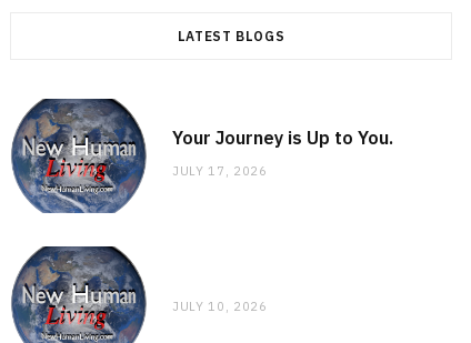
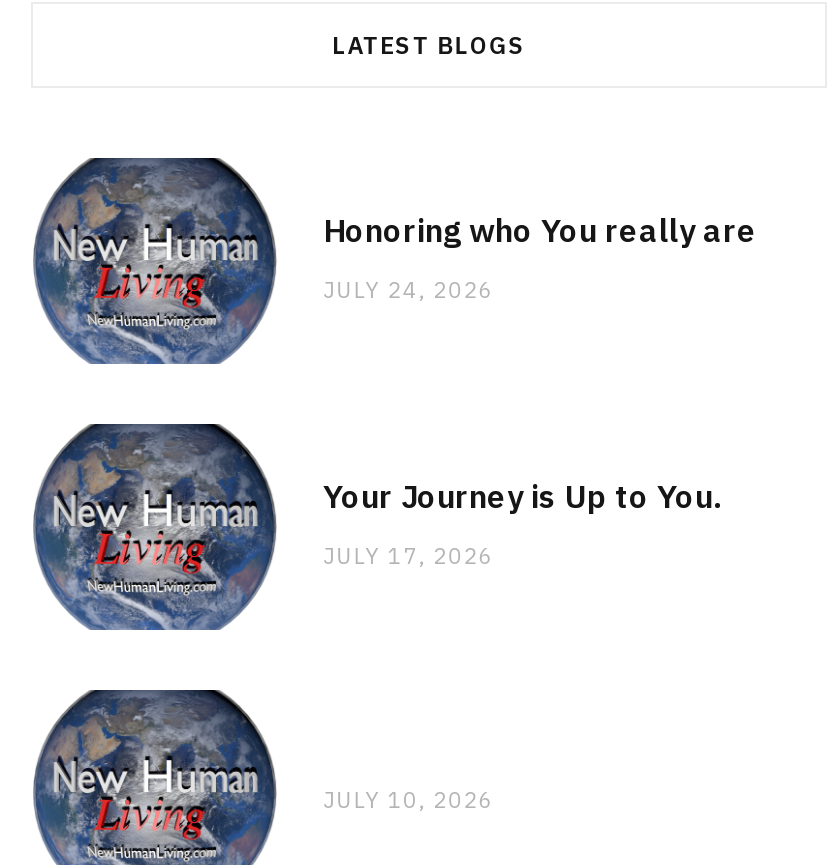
+ Honoring who You really are
+ JULY 24, 2026
